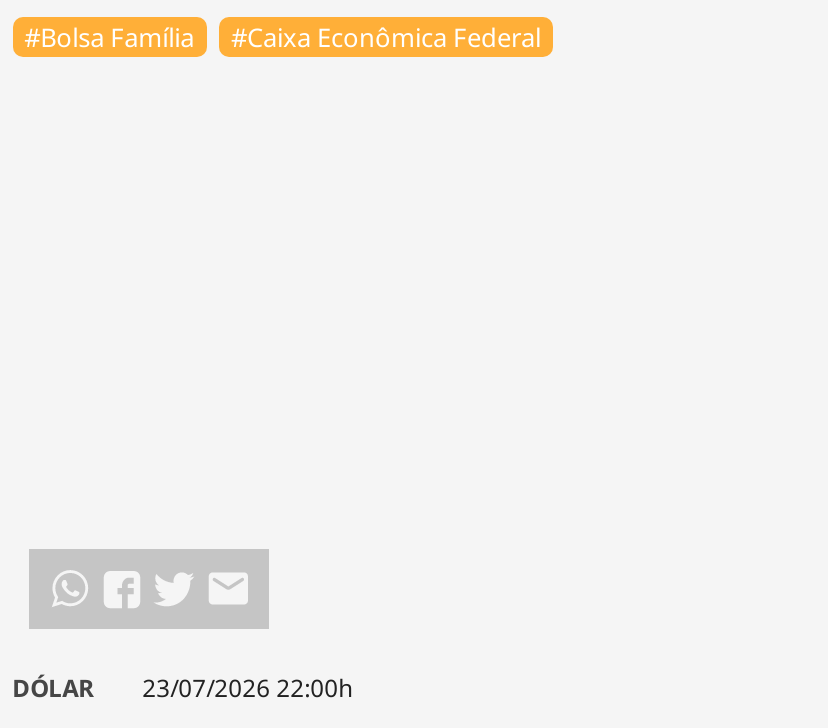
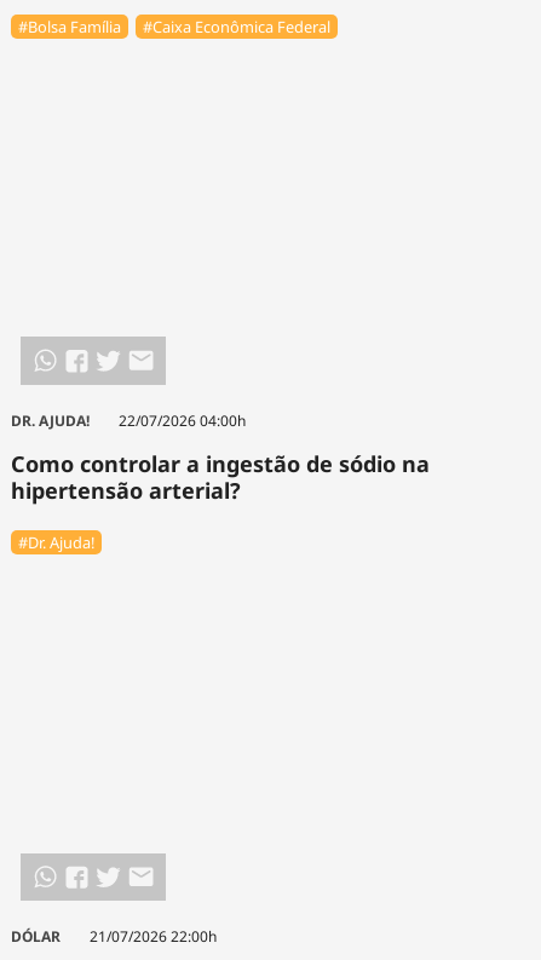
+ DR. AJUDA!
+ 22/07/2026 04:00h
+ Como controlar a ingestão de sódio na
+ hipertensão arterial?
+ #Dr. Ajuda!

- DÓLAR 23/07/2026 22:00h
+ DÓLAR 21/07/2026 22:00h
